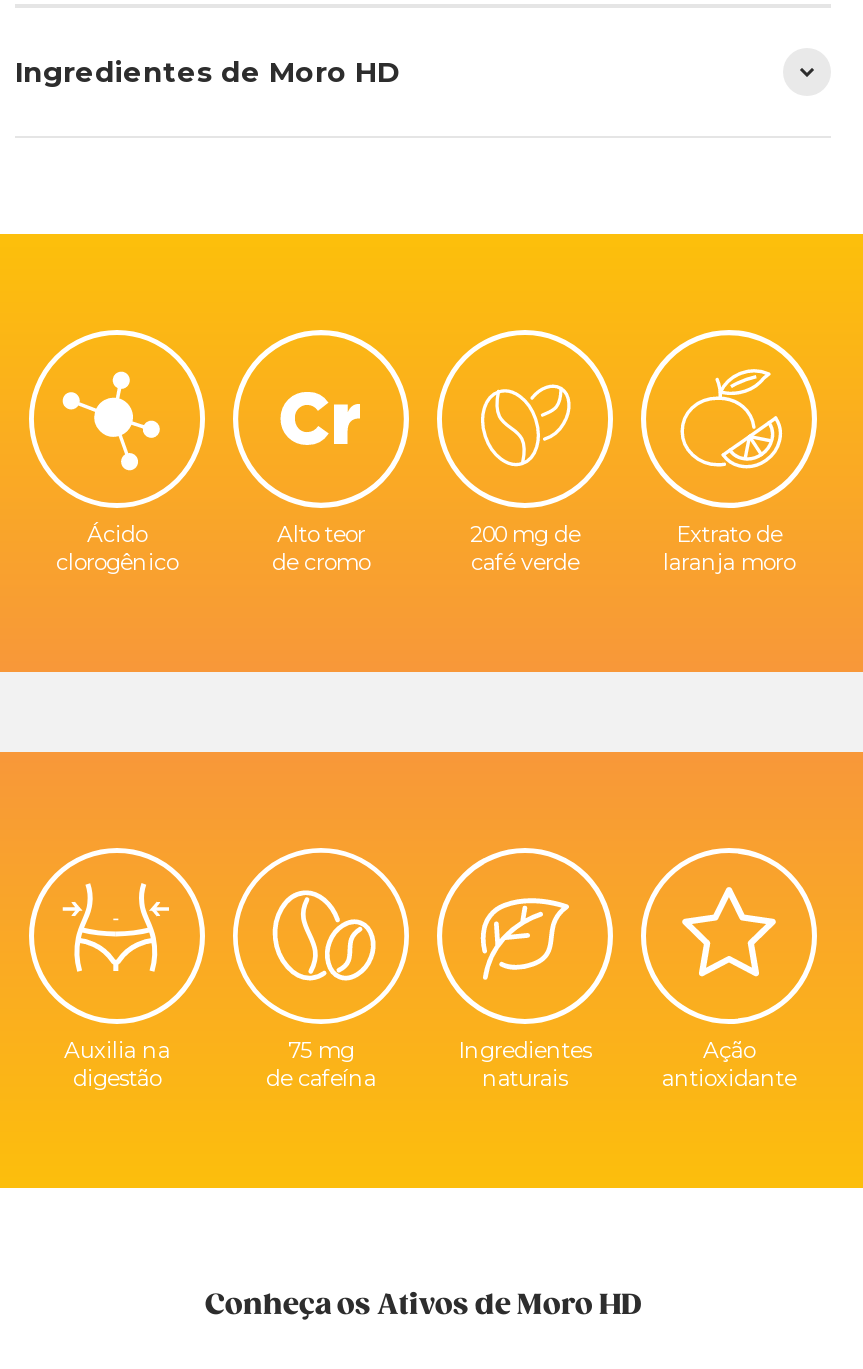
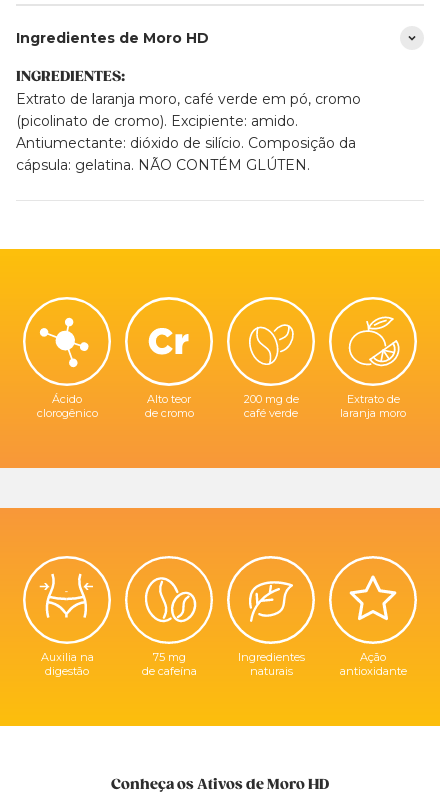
+ INGREDIENTES:
+ Extrato de laranja moro, café verde em pó, cromo
+ (picolinato de cromo). Excipiente: amido.
+ Antiumectante: dióxido de silício. Composição da
+ cápsula: gelatina. NÃO CONTÉM GLÚTEN.
